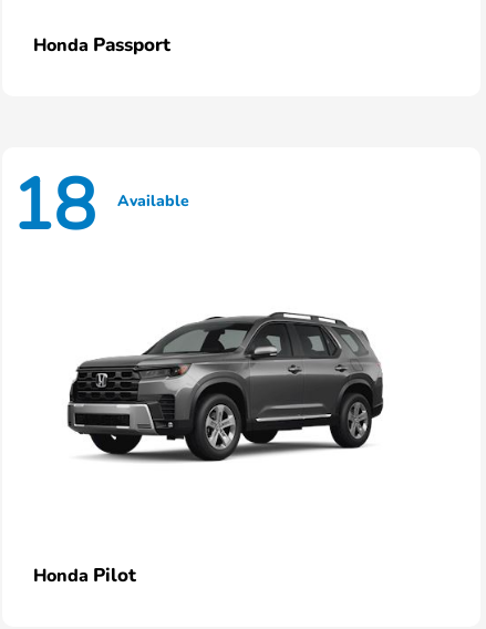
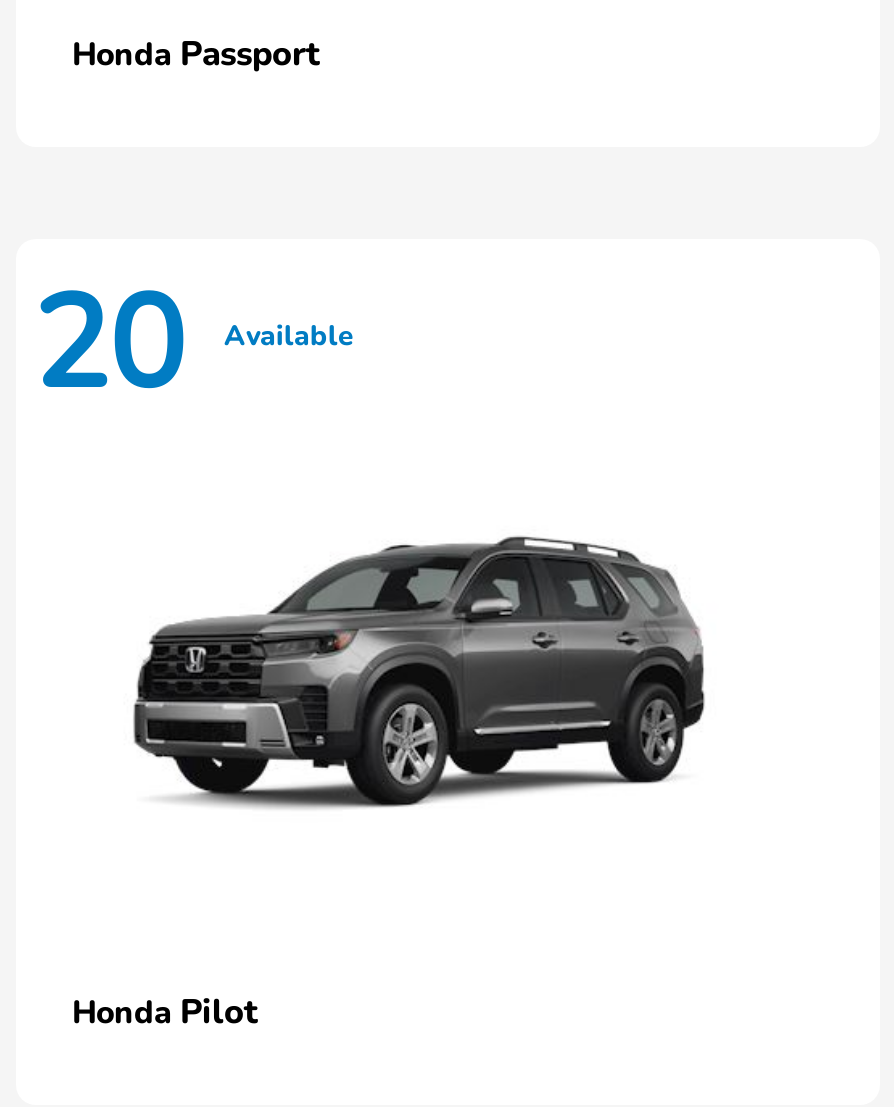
- 18 Available
+ 20 Available
